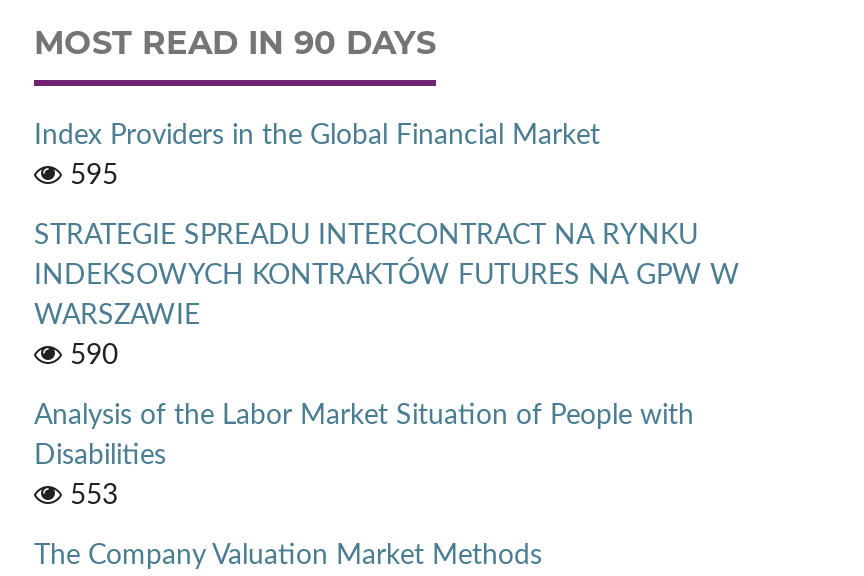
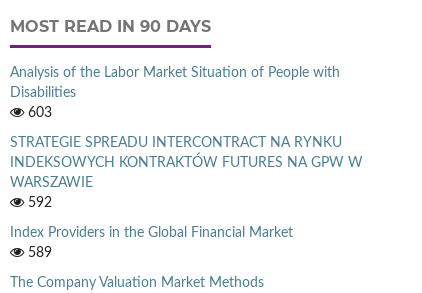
moved down: Index Providers in the Global Financial Market

- 595
+ 603

moved down: STRATEGIE SPREADU INTERCONTRACT NA RYNKU | INDEKSOWYCH KONTRAKTÓW FUTURES NA GPW W | WARSZAWIE

- 590
+ 592

moved up: Analysis of the Labor Market Situation of People with | Disabilities

- 553
+ 589
